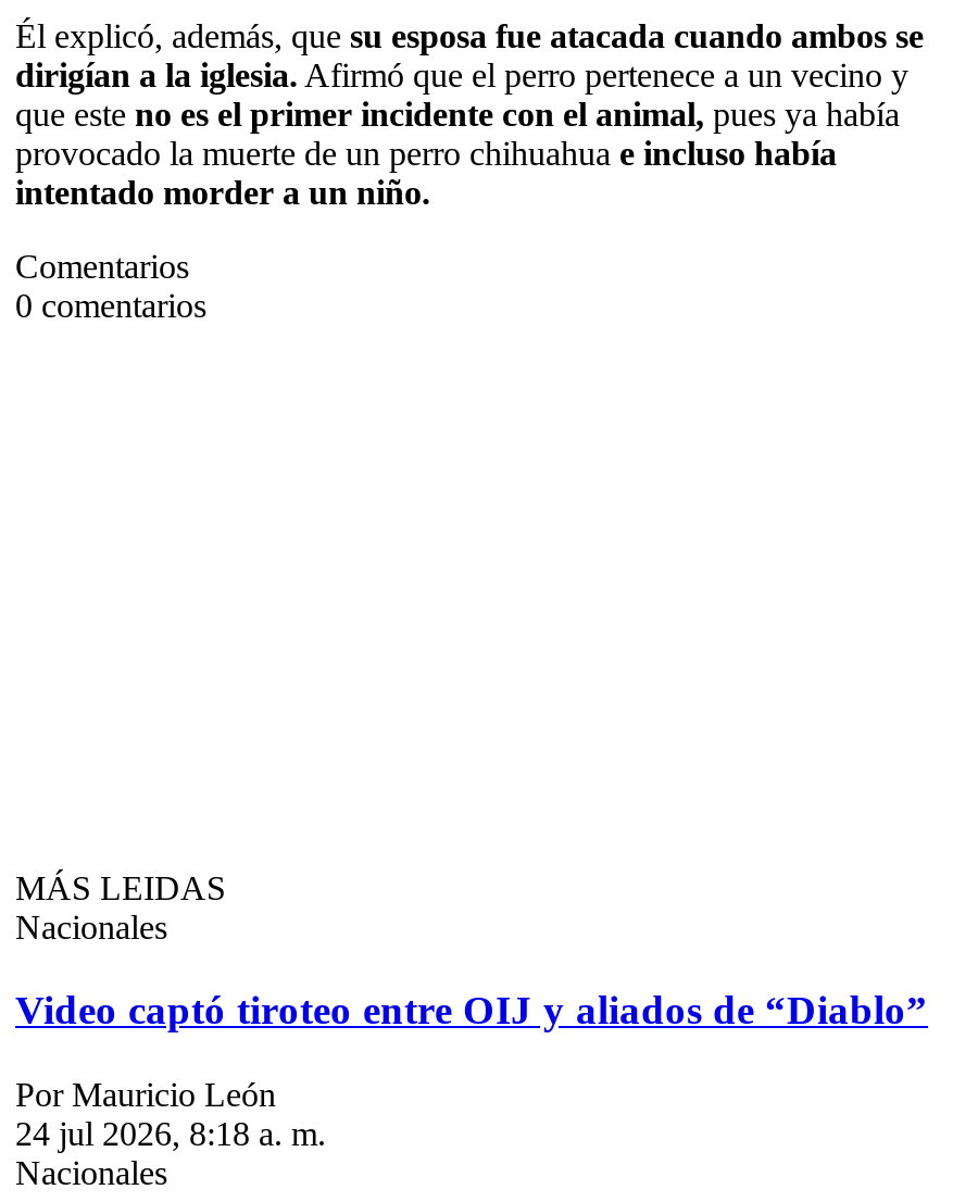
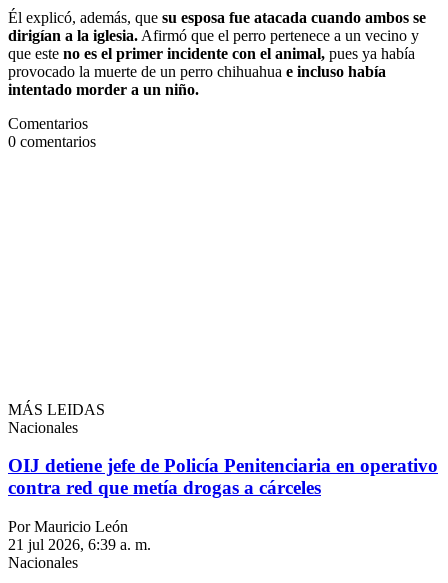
- Video captó tiroteo entre OIJ y aliados de “Diablo”
+ OIJ detiene jefe de Policía Penitenciaria en operativo
+ contra red que metía drogas a cárceles

- 24 jul 2026, 8:18 a. m.
+ 21 jul 2026, 6:39 a. m.
